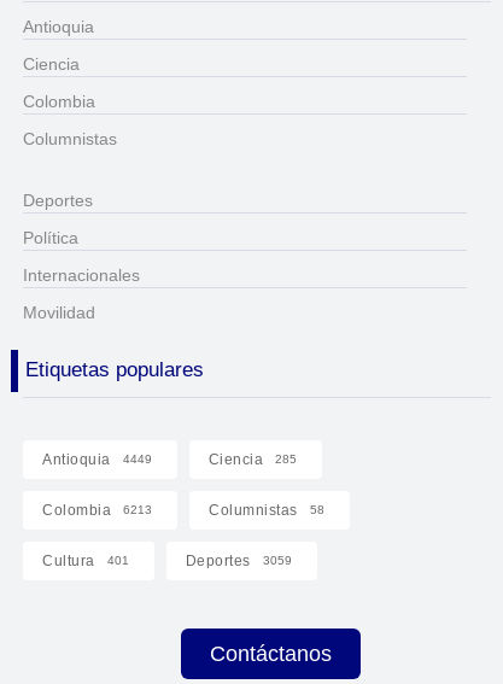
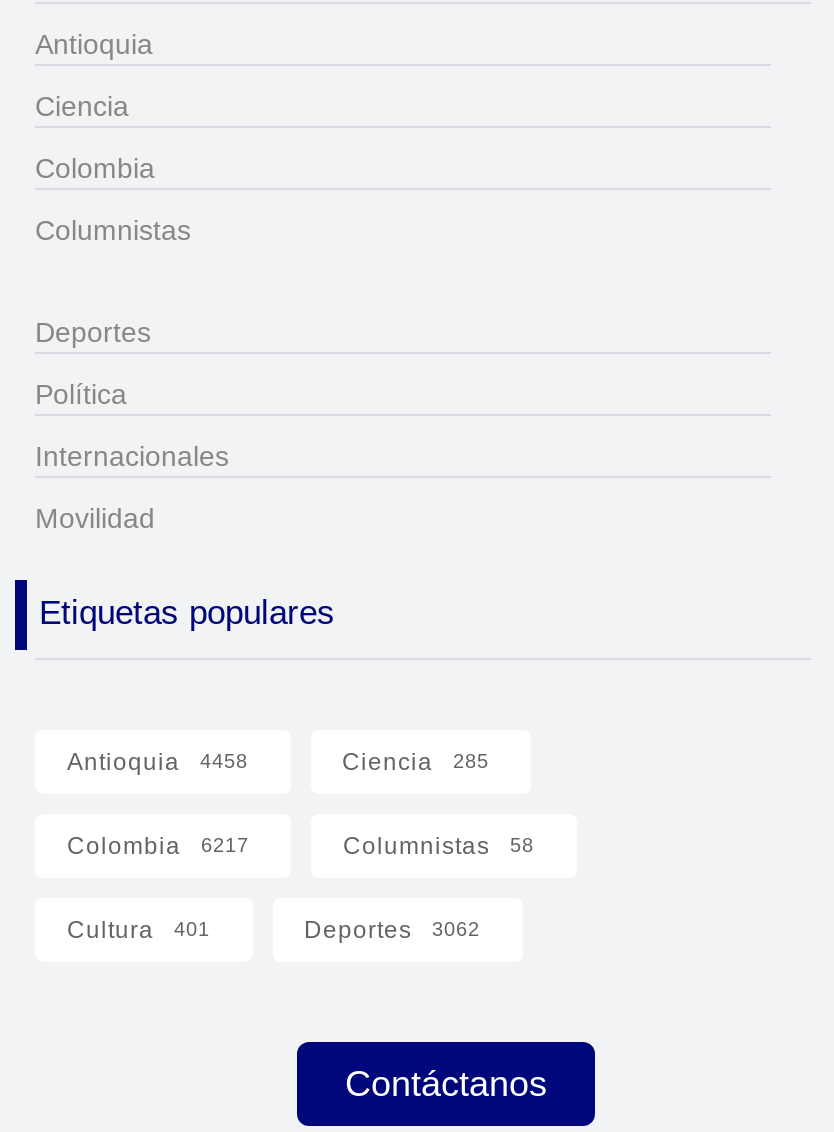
- Antioquia 4449
+ Antioquia 4458

- Colombia 6213
+ Colombia 6217

- Deportes 3059
+ Deportes 3062
